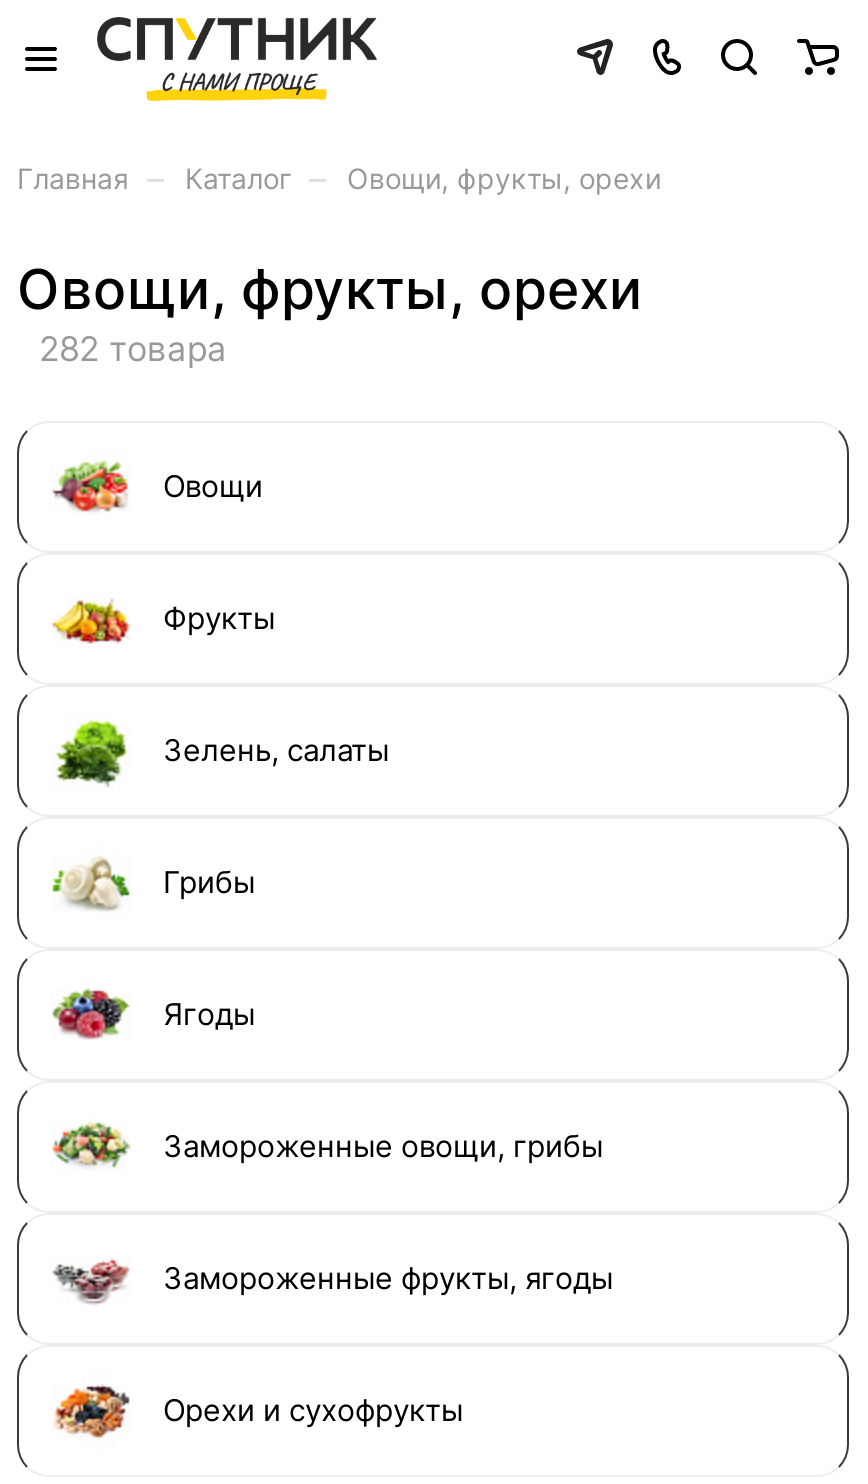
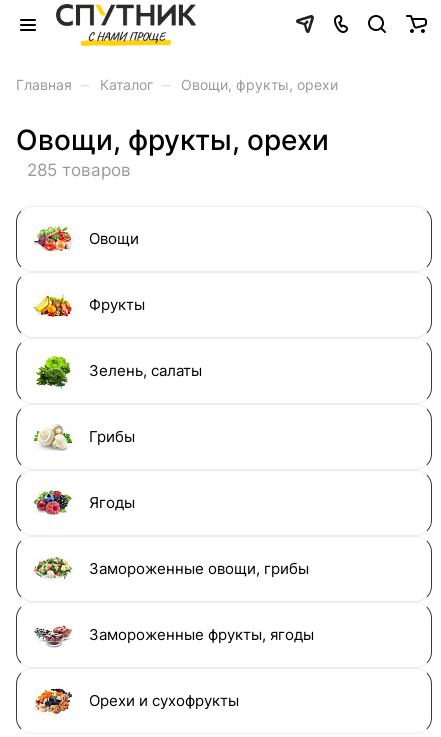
- 282 товара
+ 285 товаров
